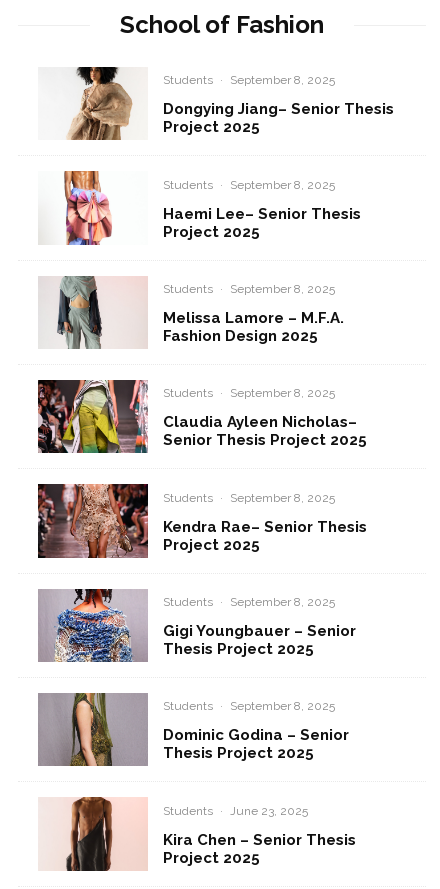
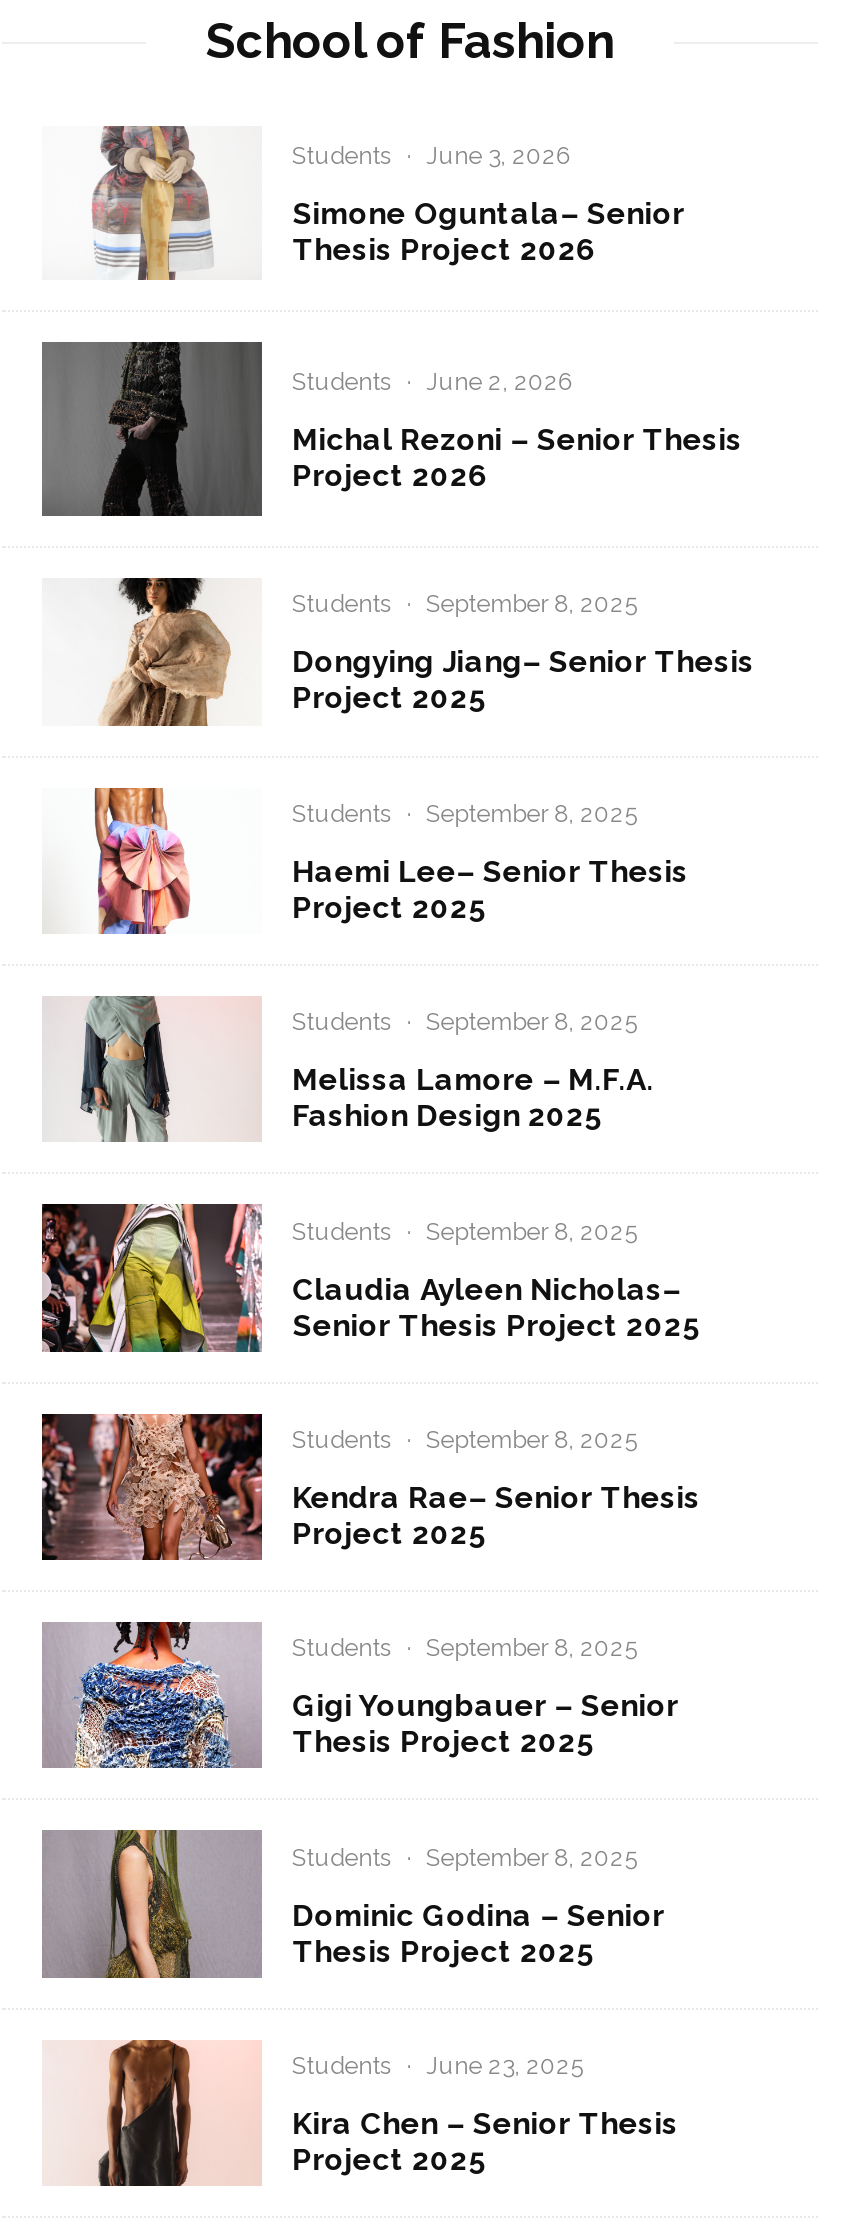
+ [image]
+ Students · June 2, 2026
+ Michal Rezoni – Senior Thesis
+ Project 2026

+ [image]
+ Students · June 3, 2026
+ Simone Oguntala– Senior
+ Thesis Project 2026
